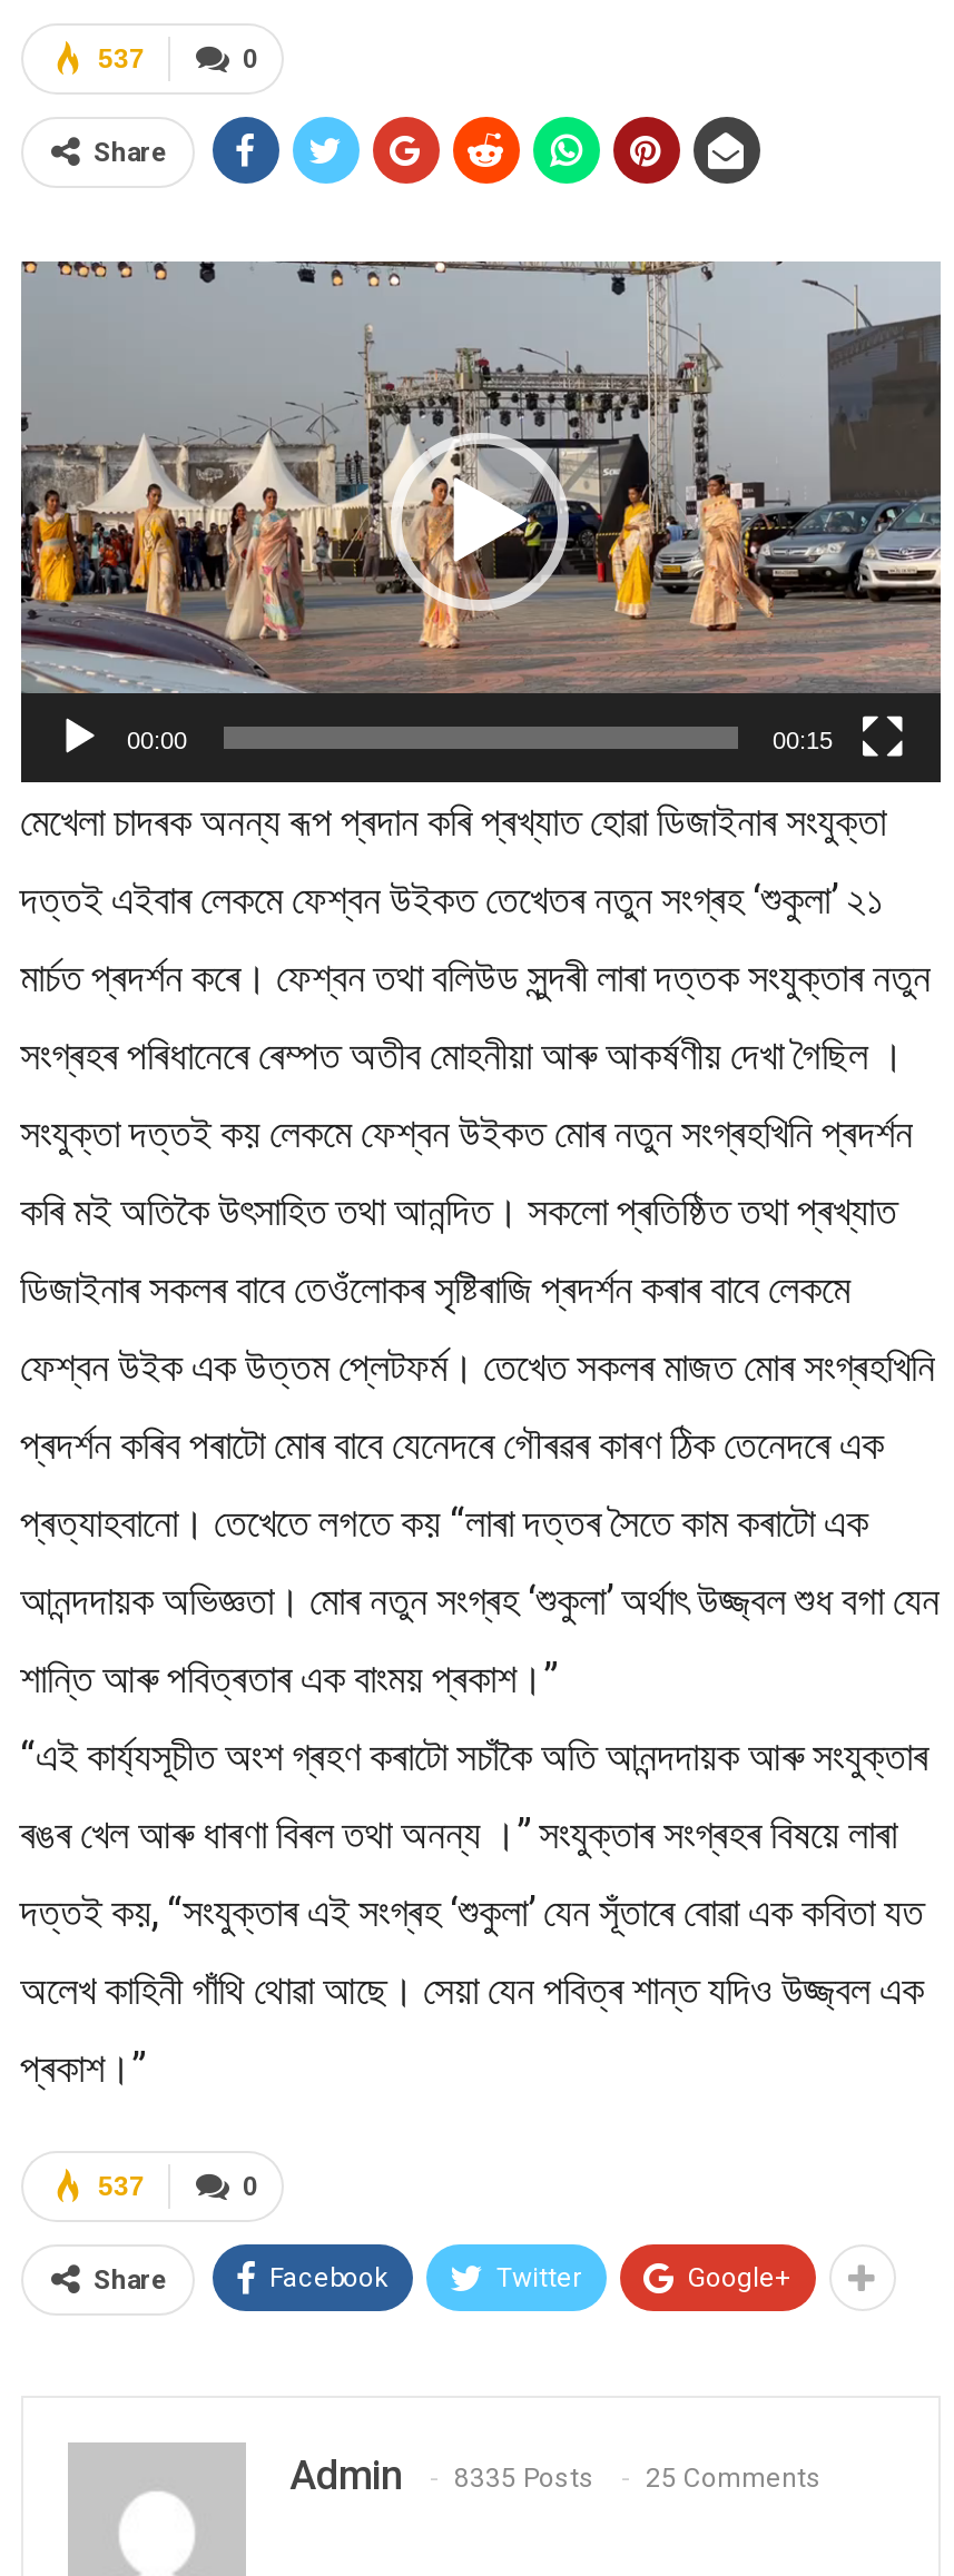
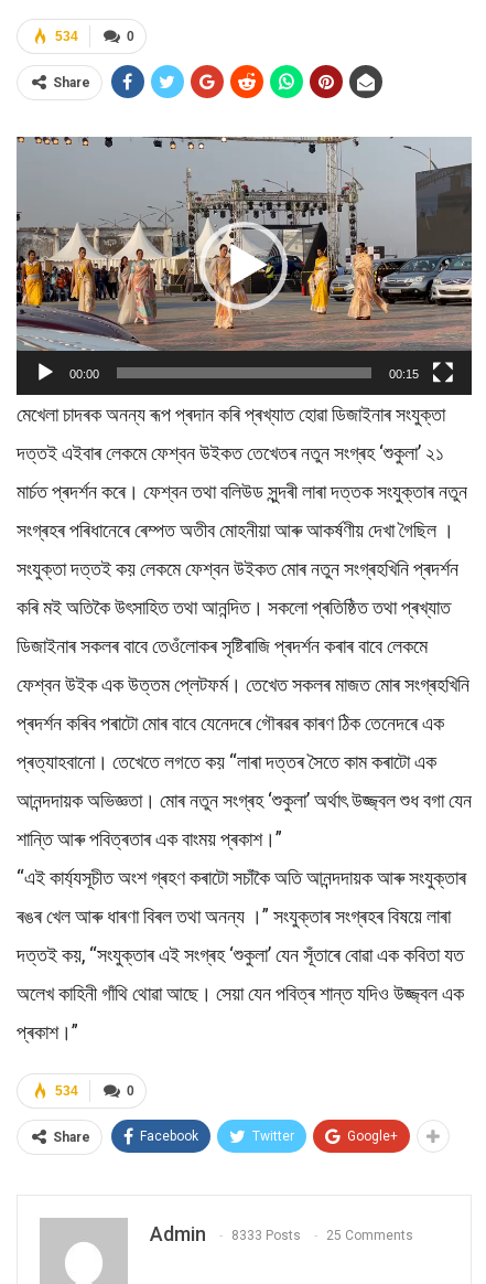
- 537
+ 534

- 537
+ 534

- Admin 8335 Posts 25 Comments
+ Admin 8333 Posts 25 Comments
